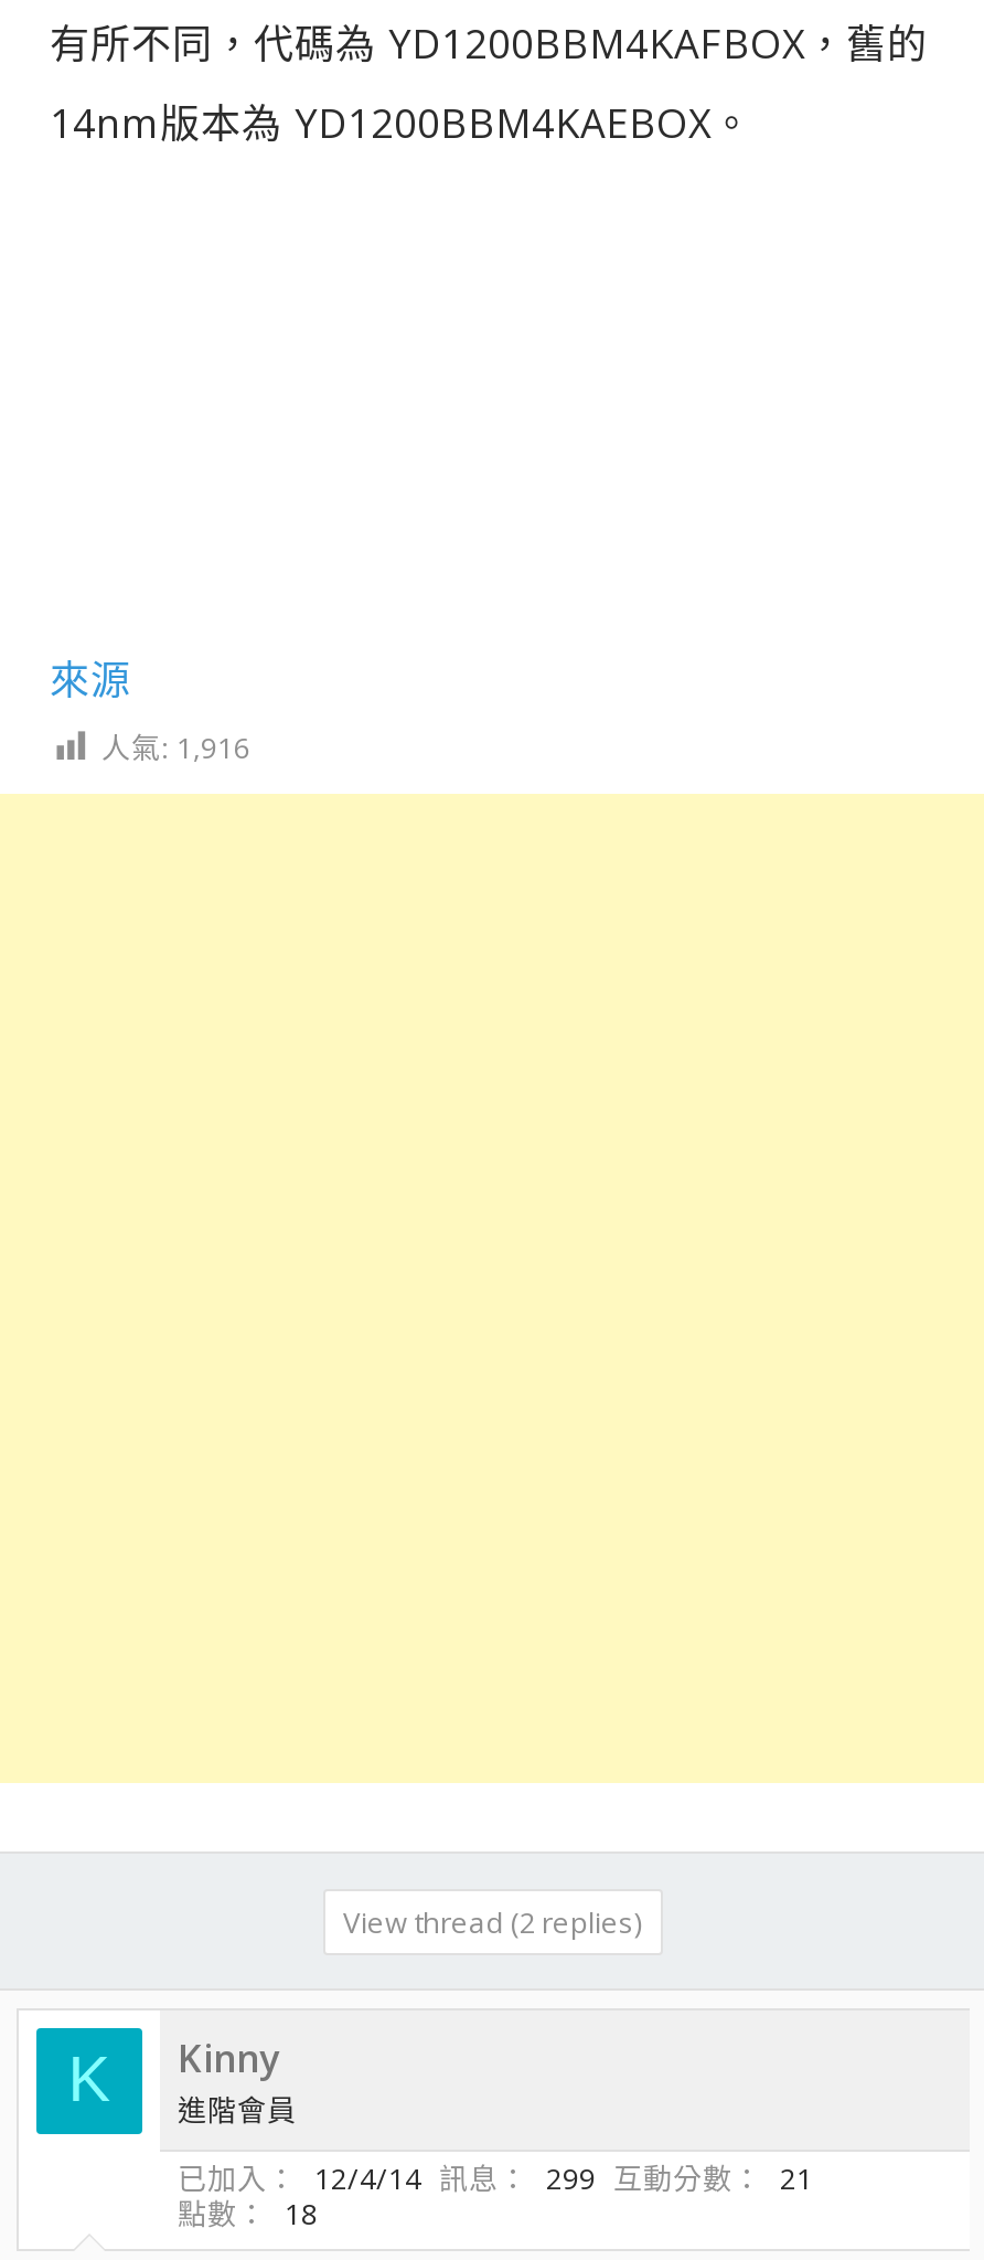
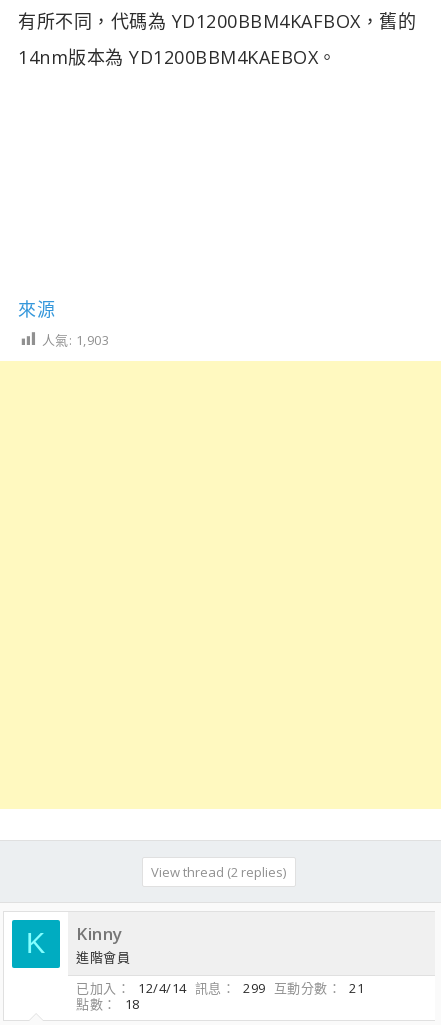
- 人氣: 1,916
+ 人氣: 1,903
